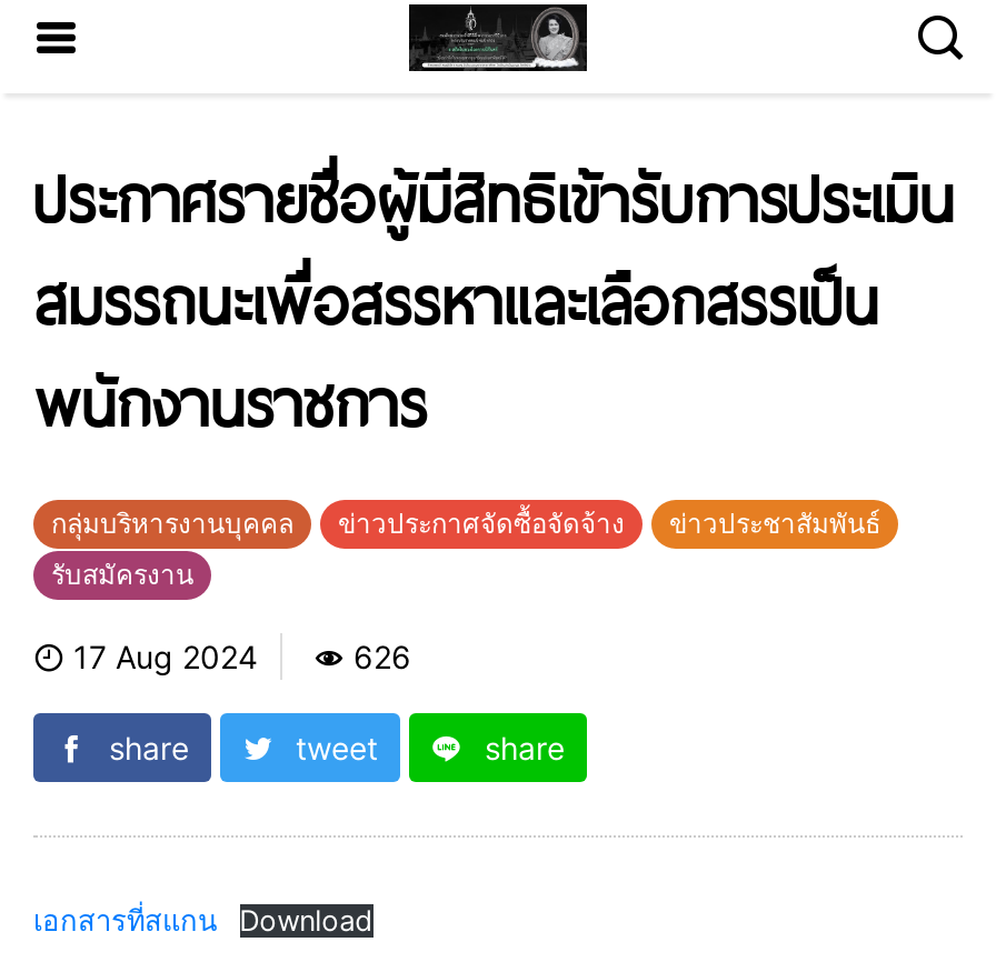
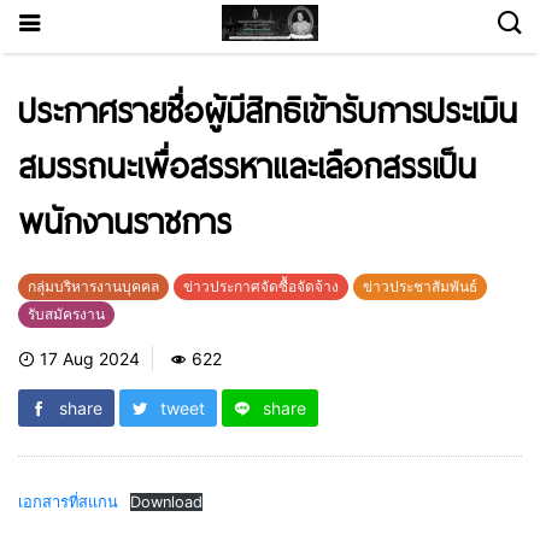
- 626
+ 622
